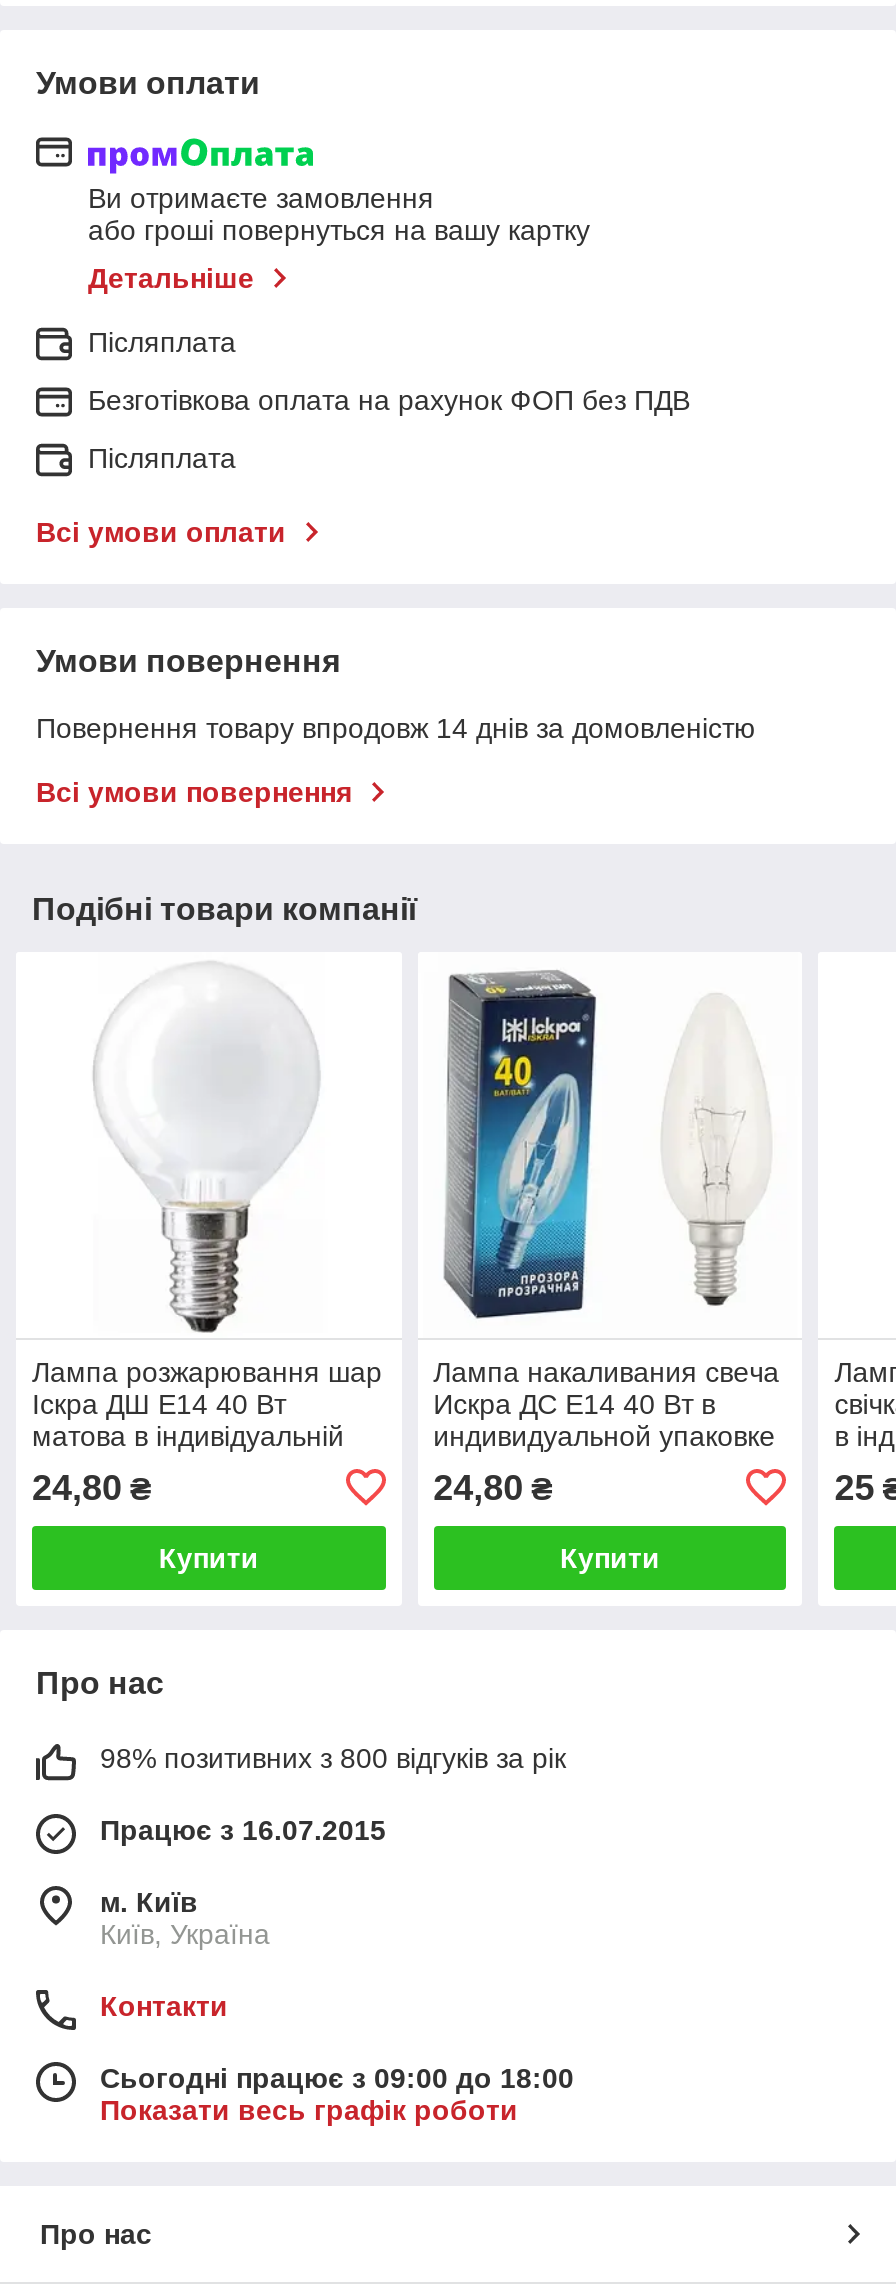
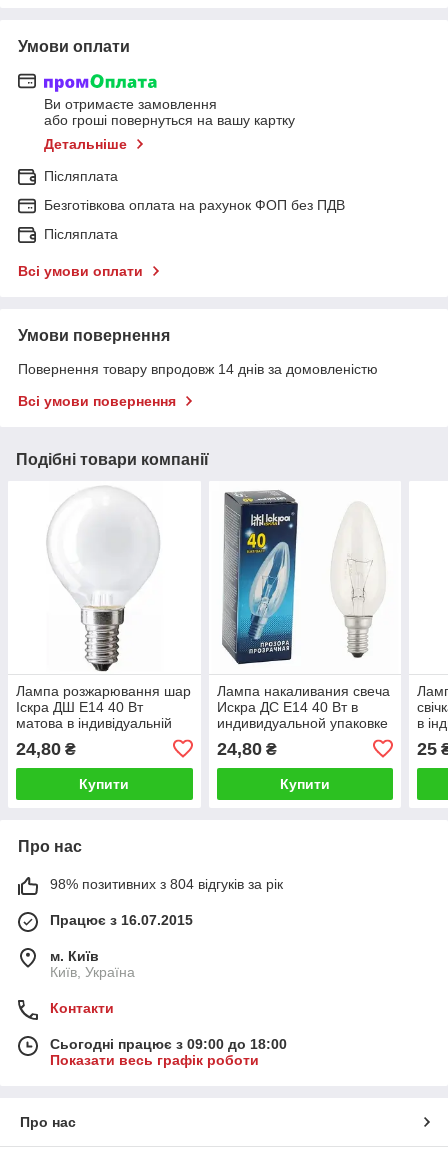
- 98% позитивних з 800 відгуків за рік
+ 98% позитивних з 804 відгуків за рік
